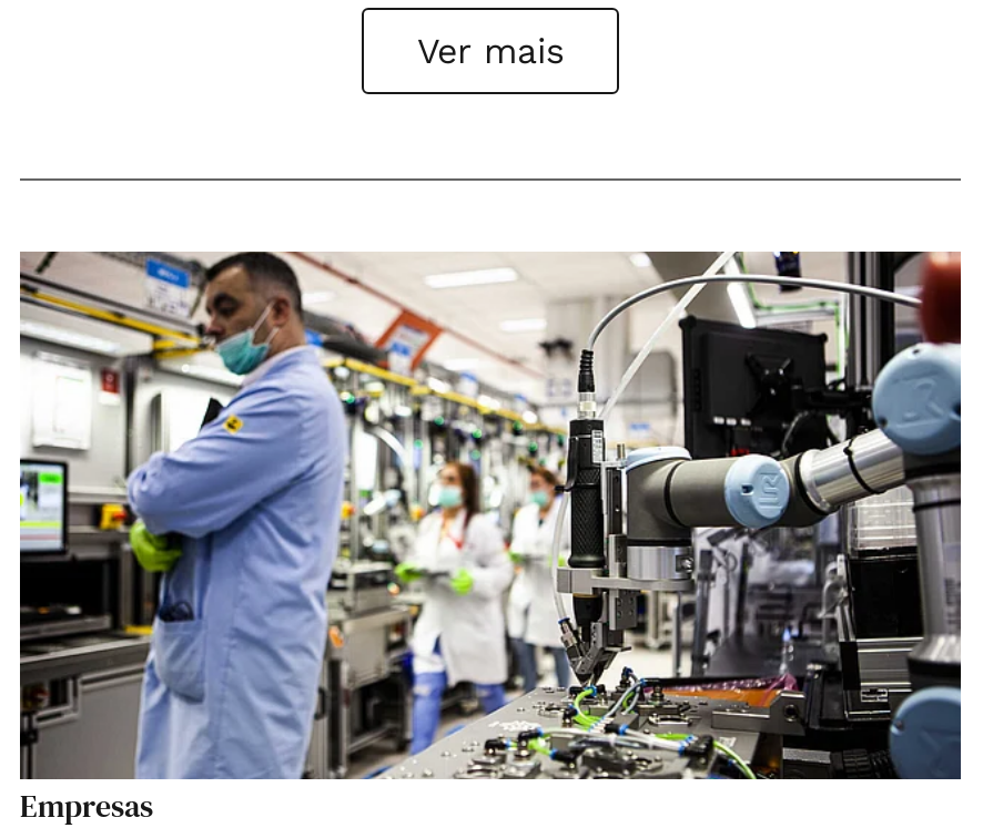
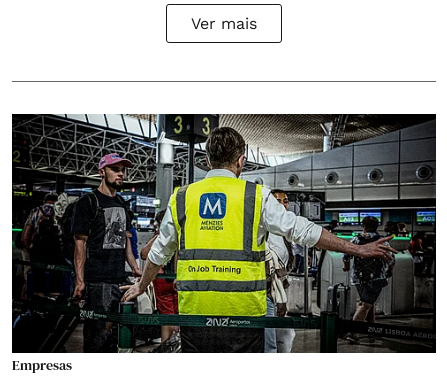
- [image]
+ [image]
